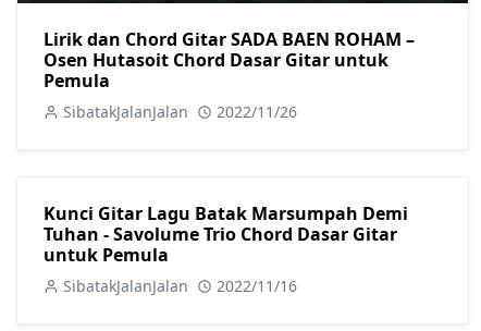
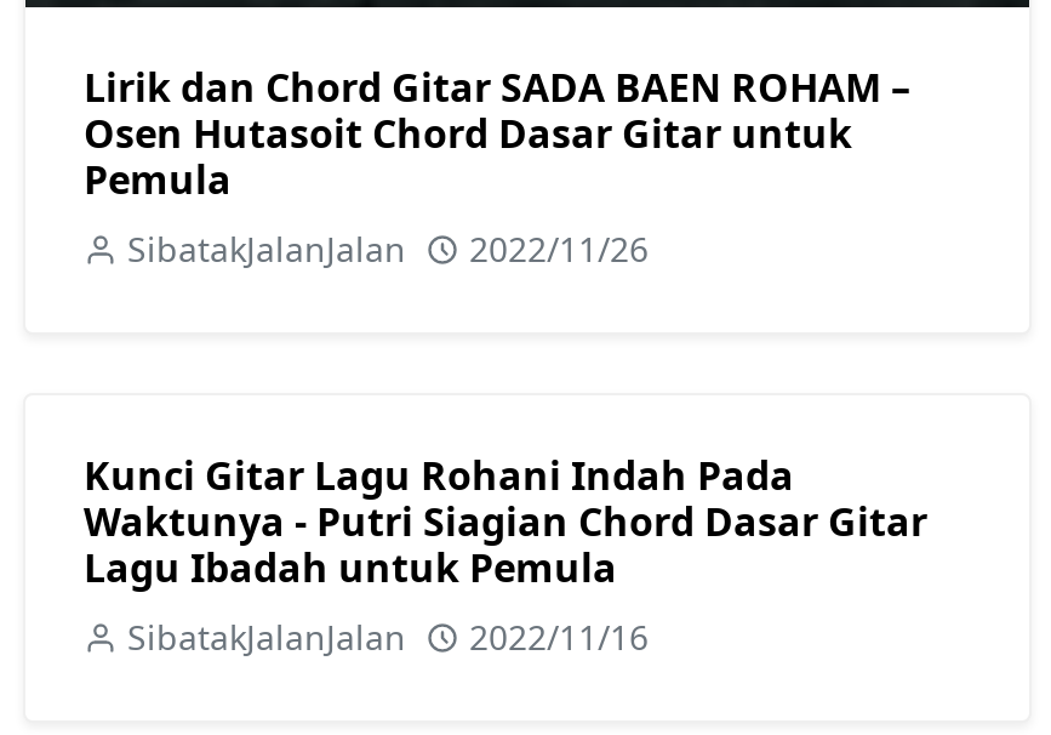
- Kunci Gitar Lagu Batak Marsumpah Demi
- Tuhan - Savolume Trio Chord Dasar Gitar
- untuk Pemula
+ Kunci Gitar Lagu Rohani Indah Pada
+ Waktunya - Putri Siagian Chord Dasar Gitar
+ Lagu Ibadah untuk Pemula
